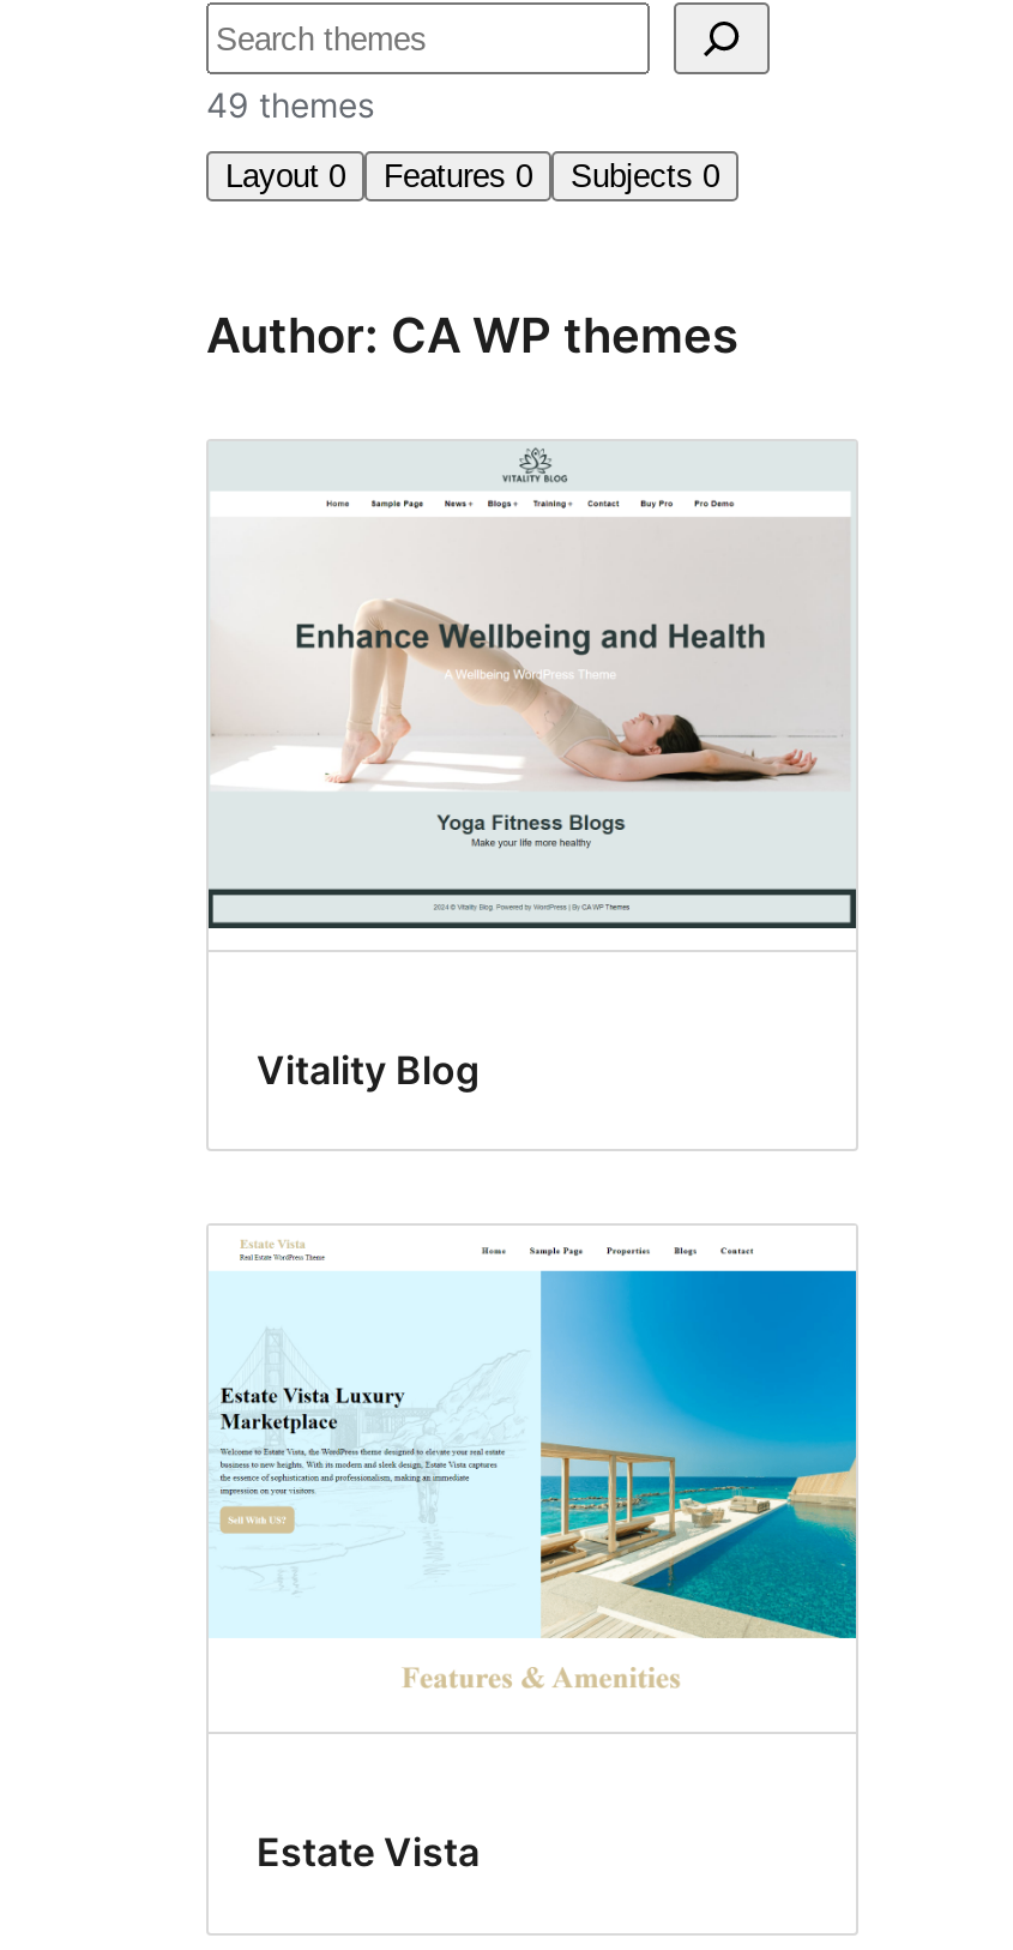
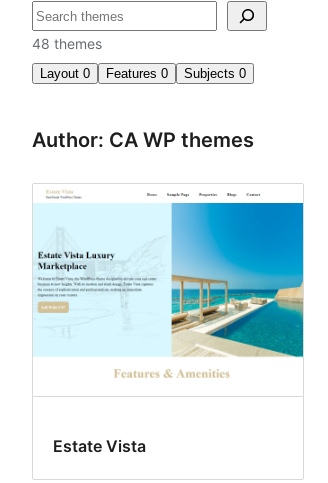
- 49 themes
+ 48 themes

- [image]

- Vitality Blog
